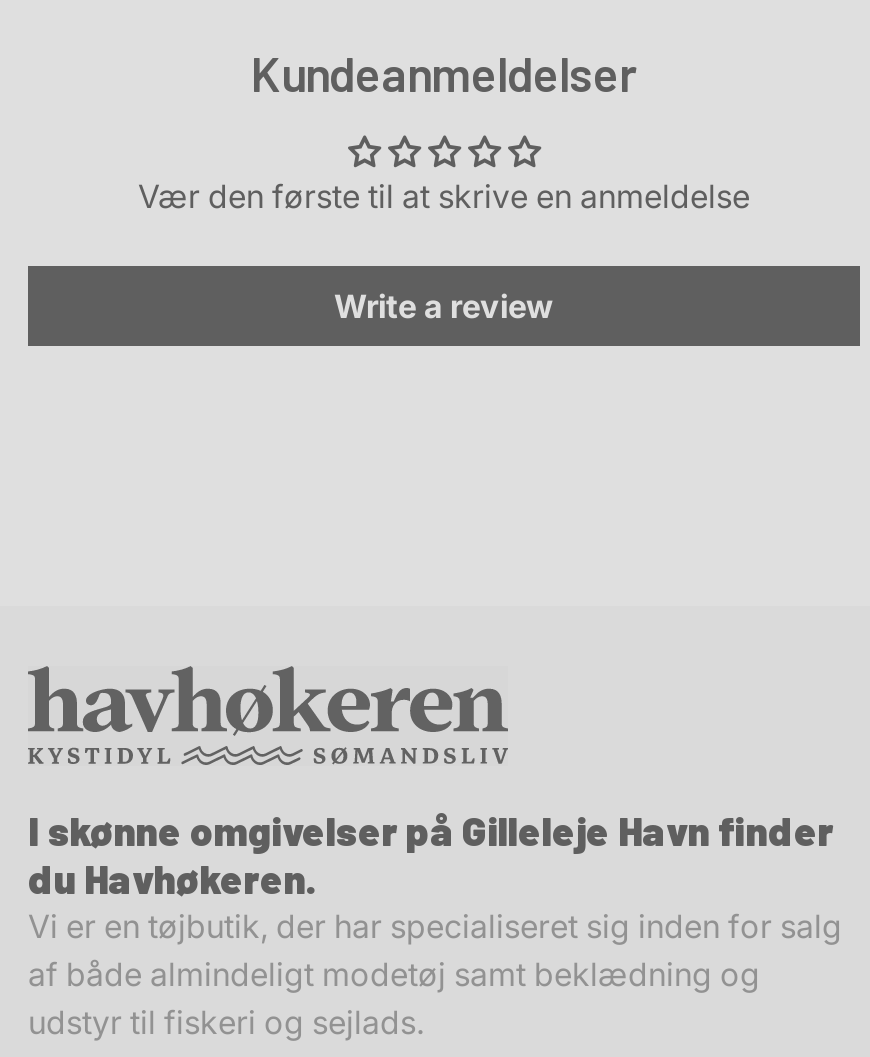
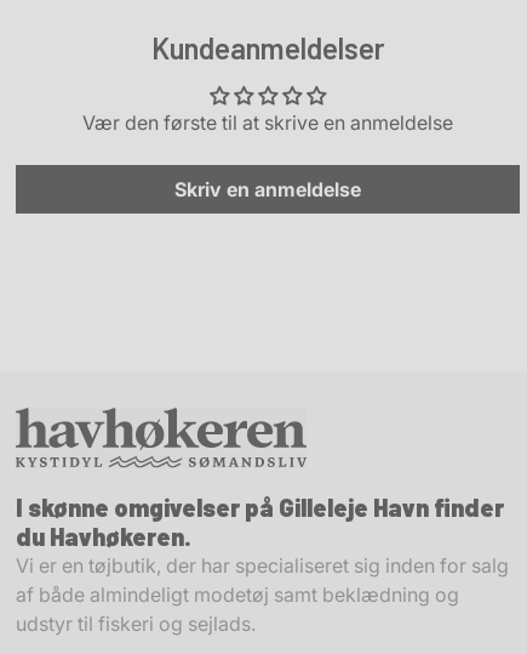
- Write a review
+ Skriv en anmeldelse
